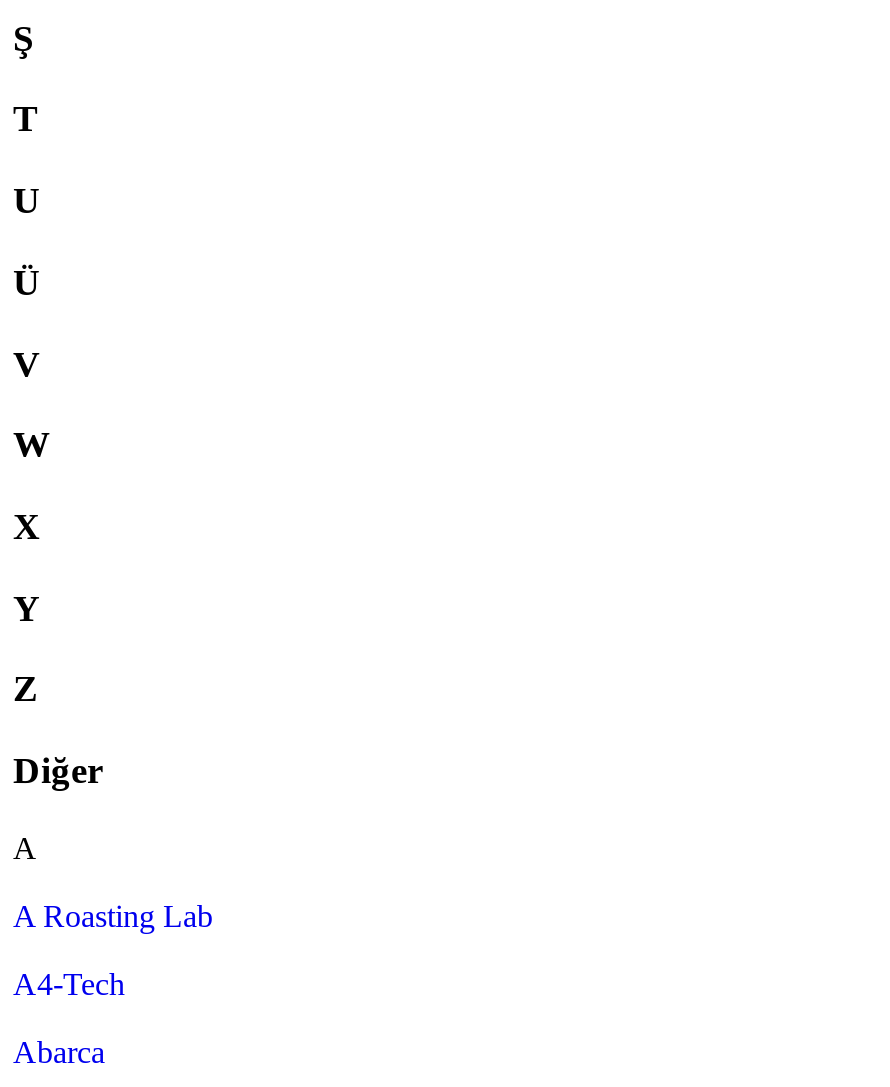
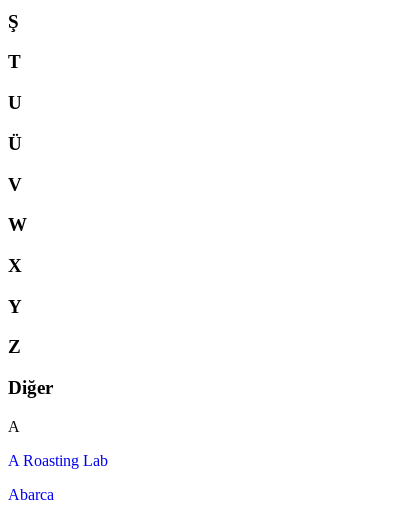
- A4-Tech
